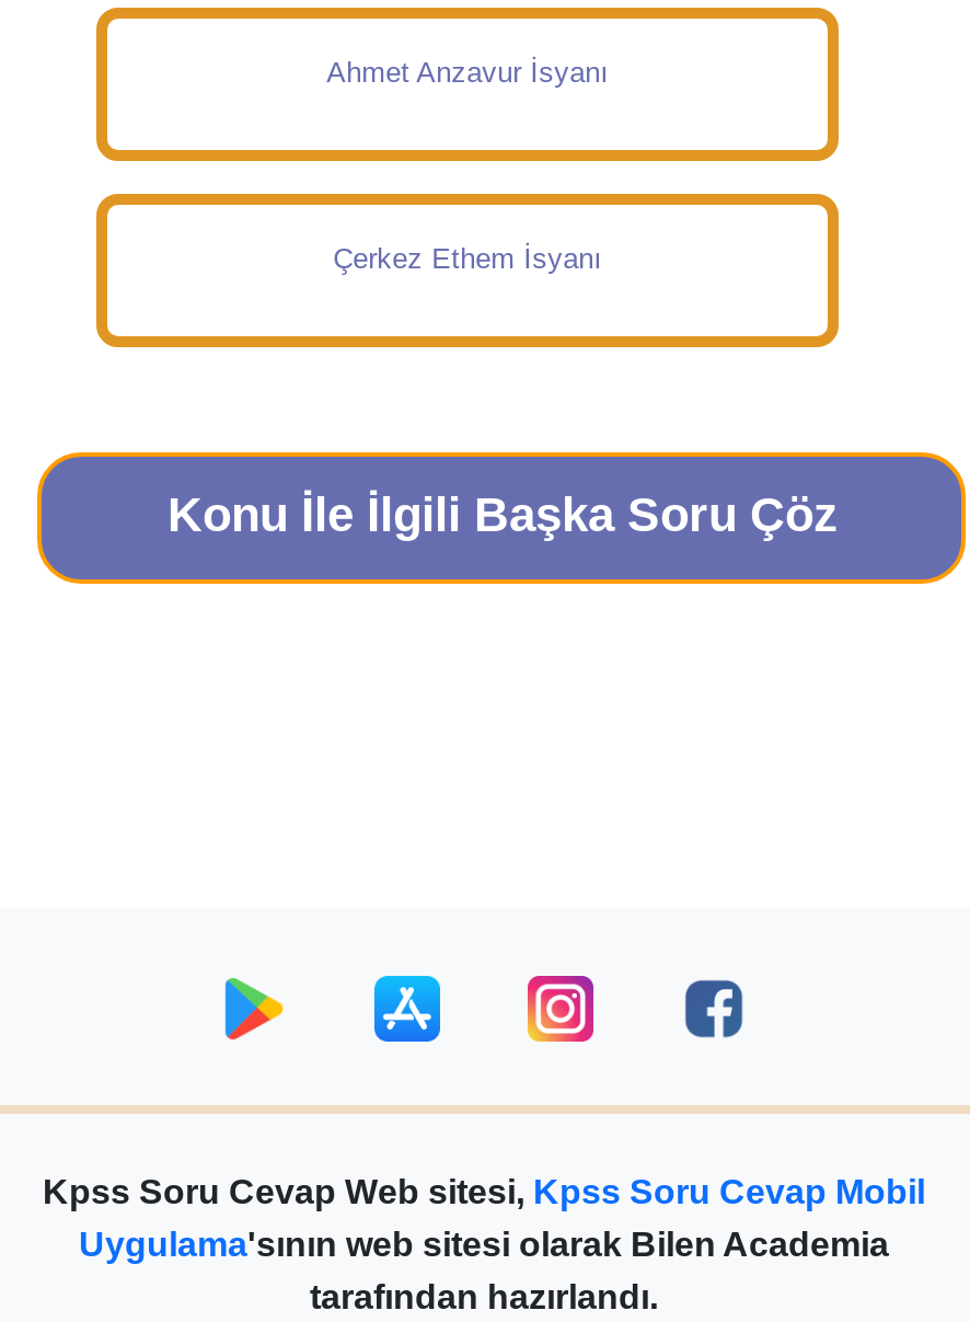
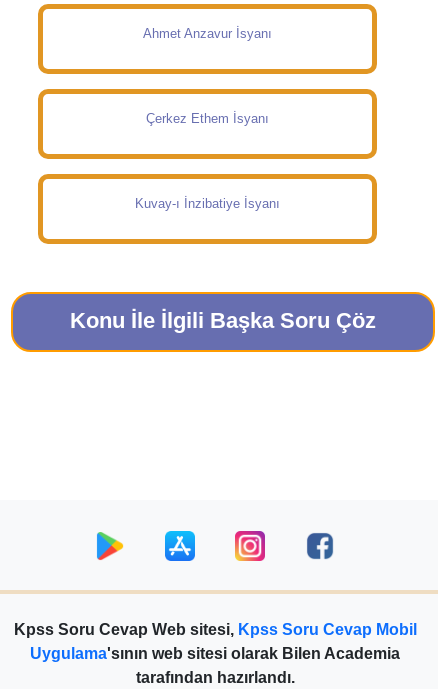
+ Kuvay-ı İnzibatiye İsyanı
